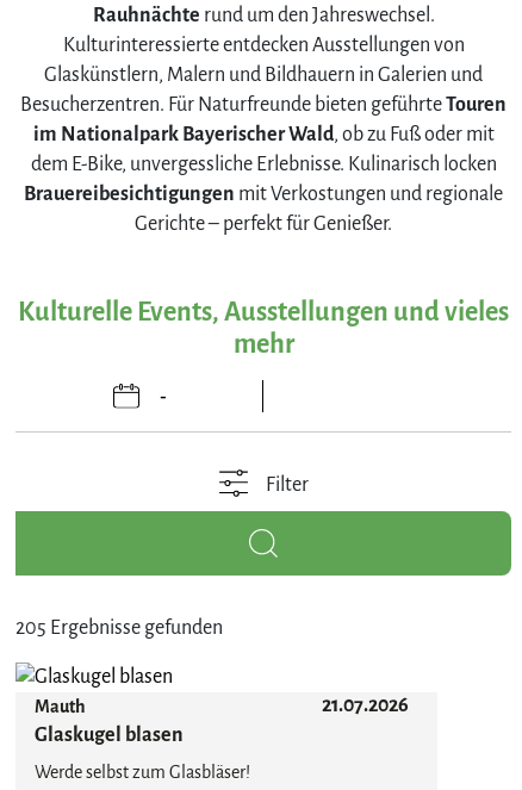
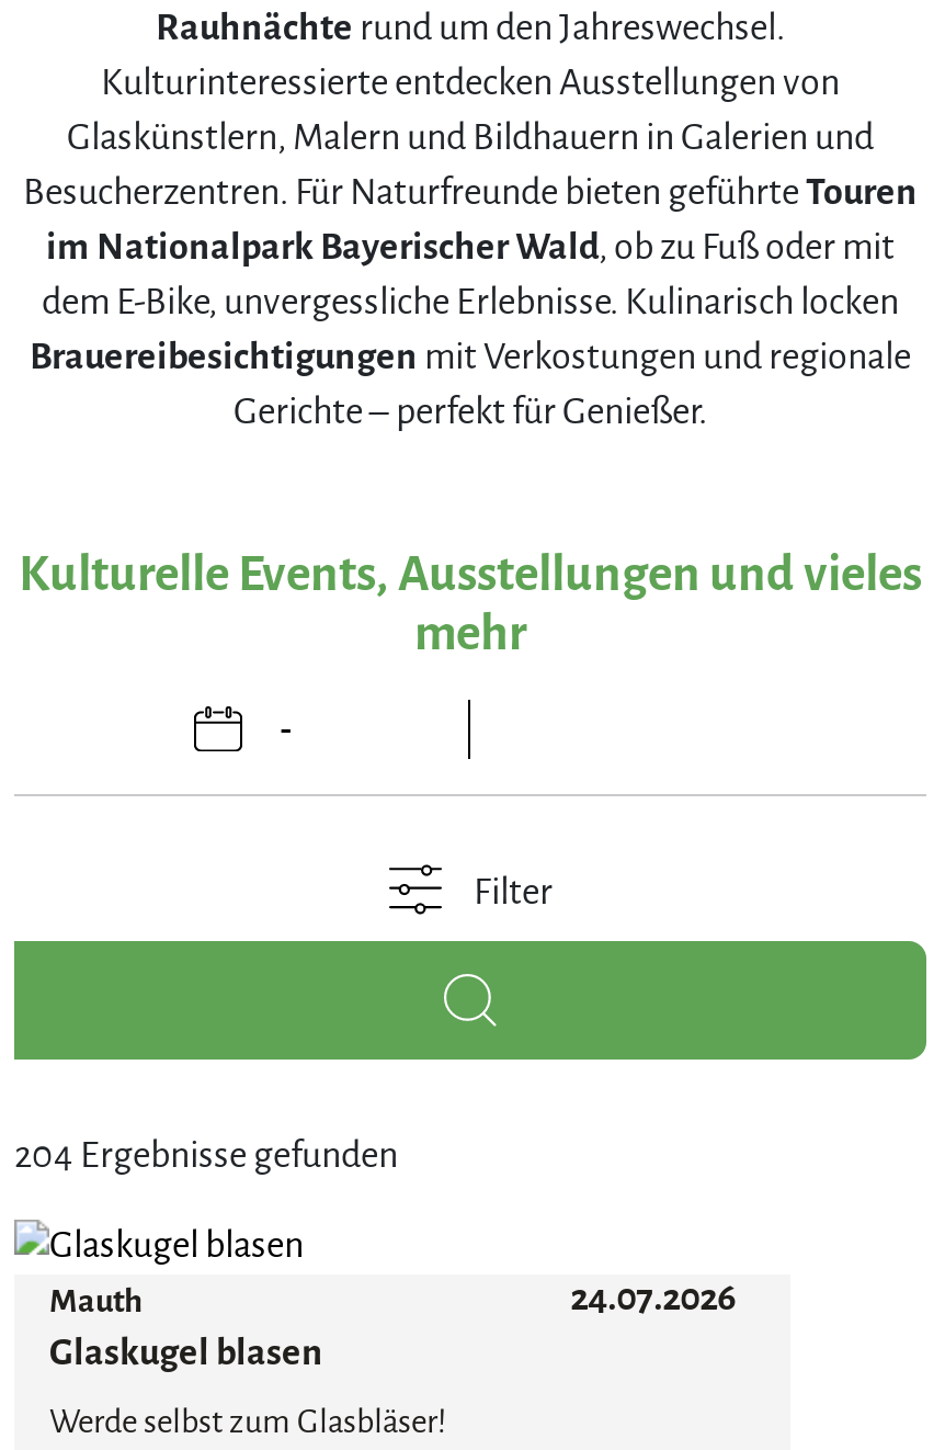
- 205 Ergebnisse gefunden
+ 204 Ergebnisse gefunden

- 21.07.2026
+ 24.07.2026
